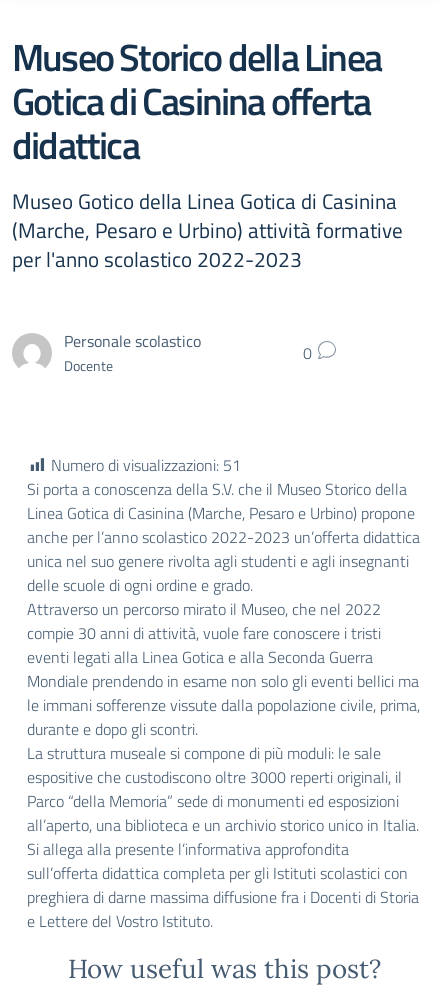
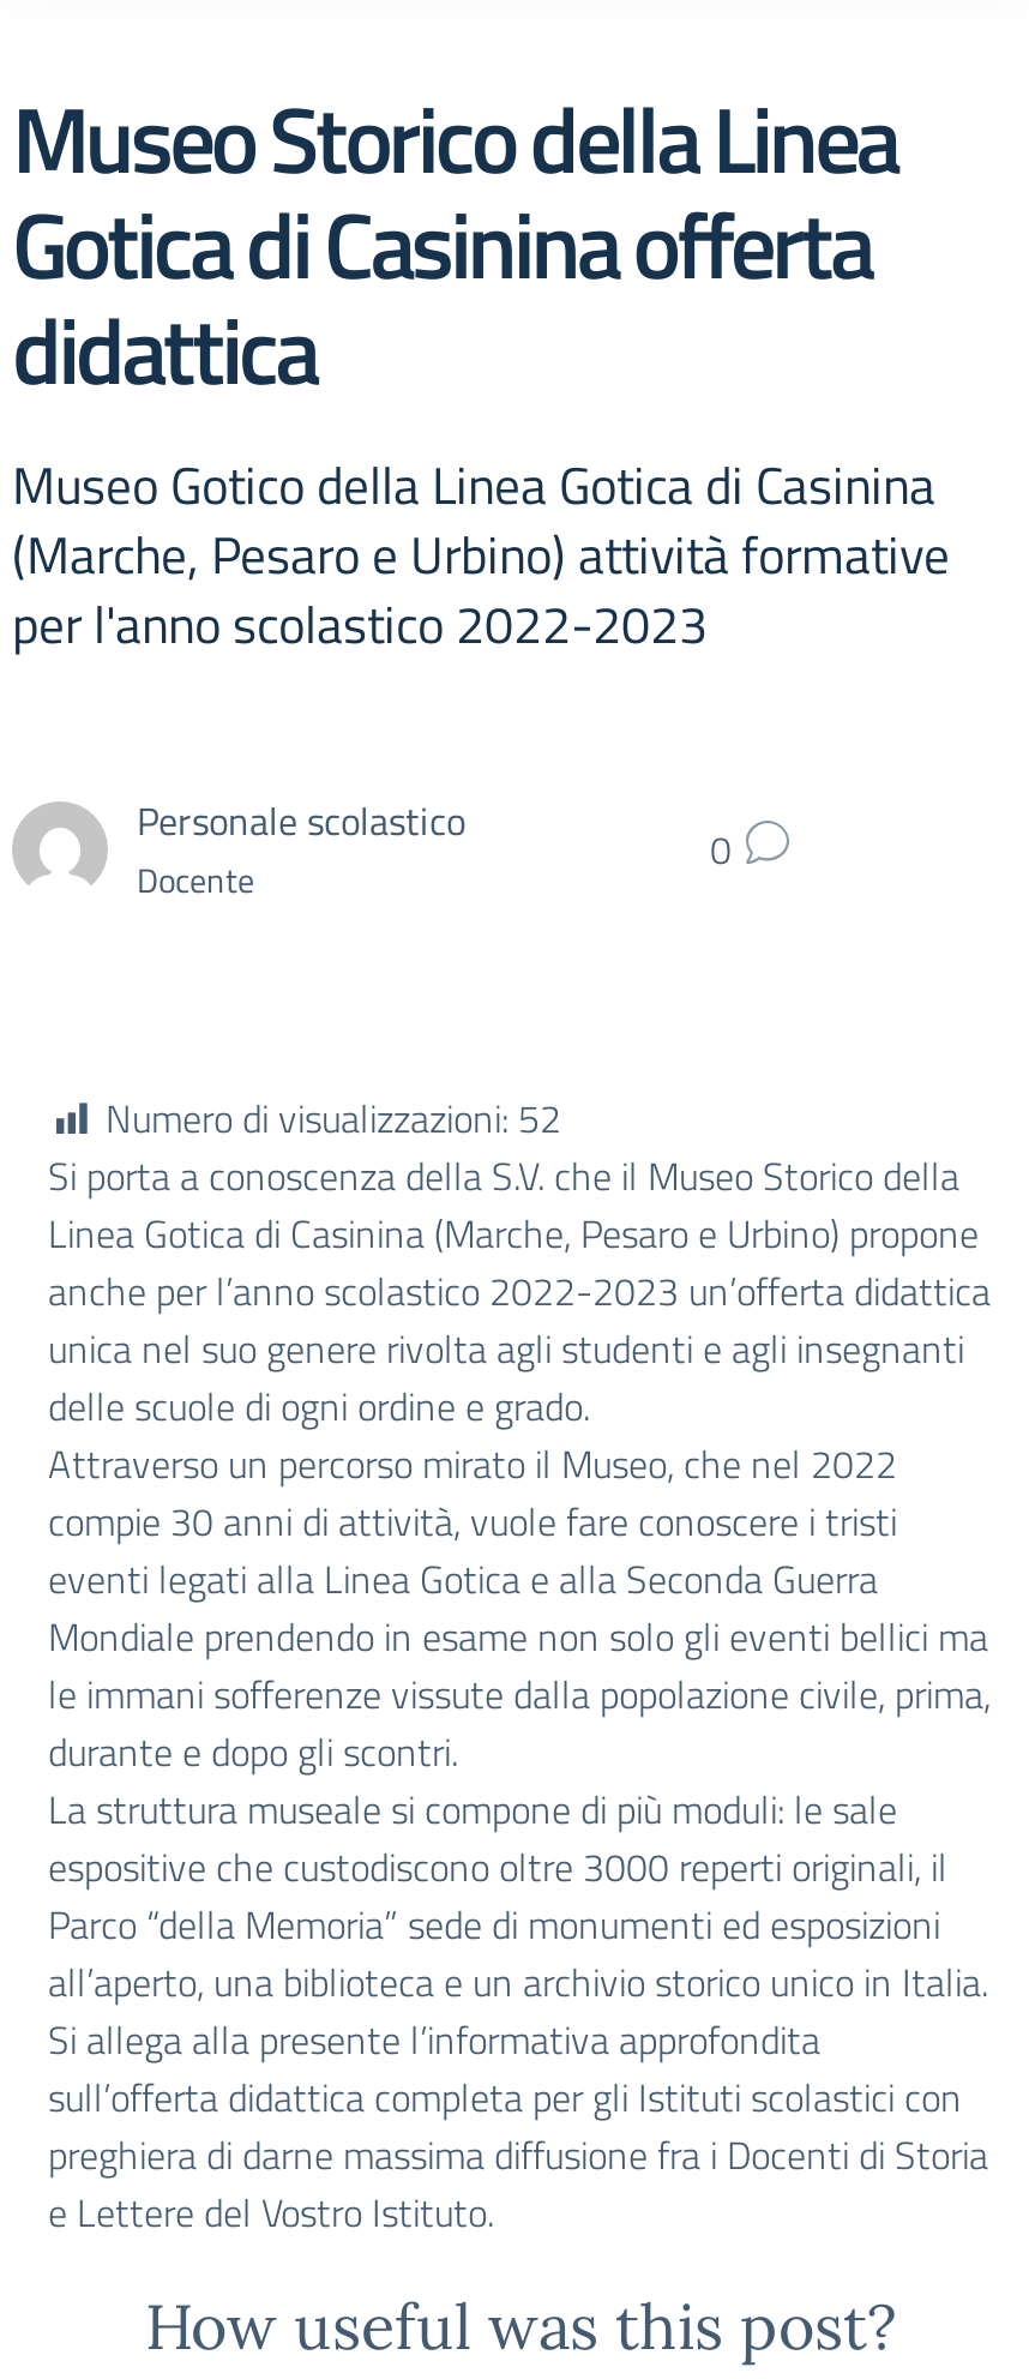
- Numero di visualizzazioni: 51
+ Numero di visualizzazioni: 52
